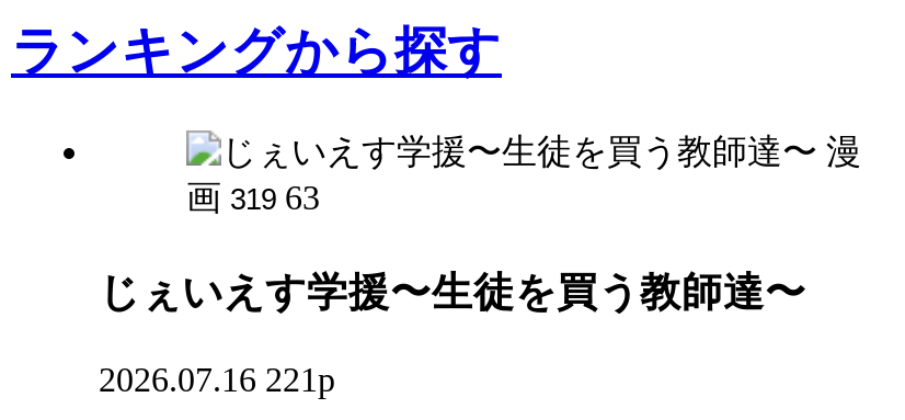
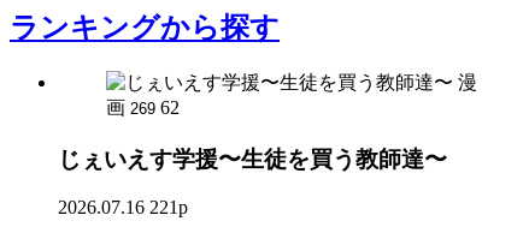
- 画 319 63
+ 画 269 62
